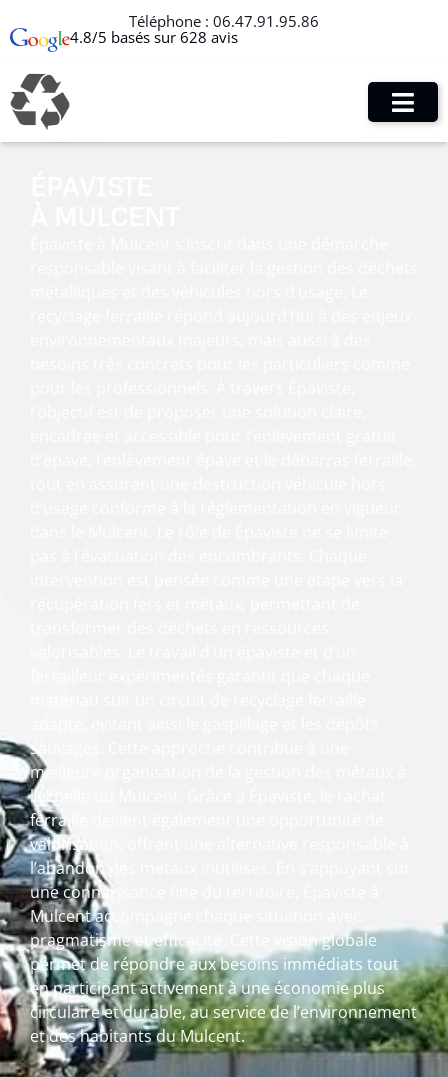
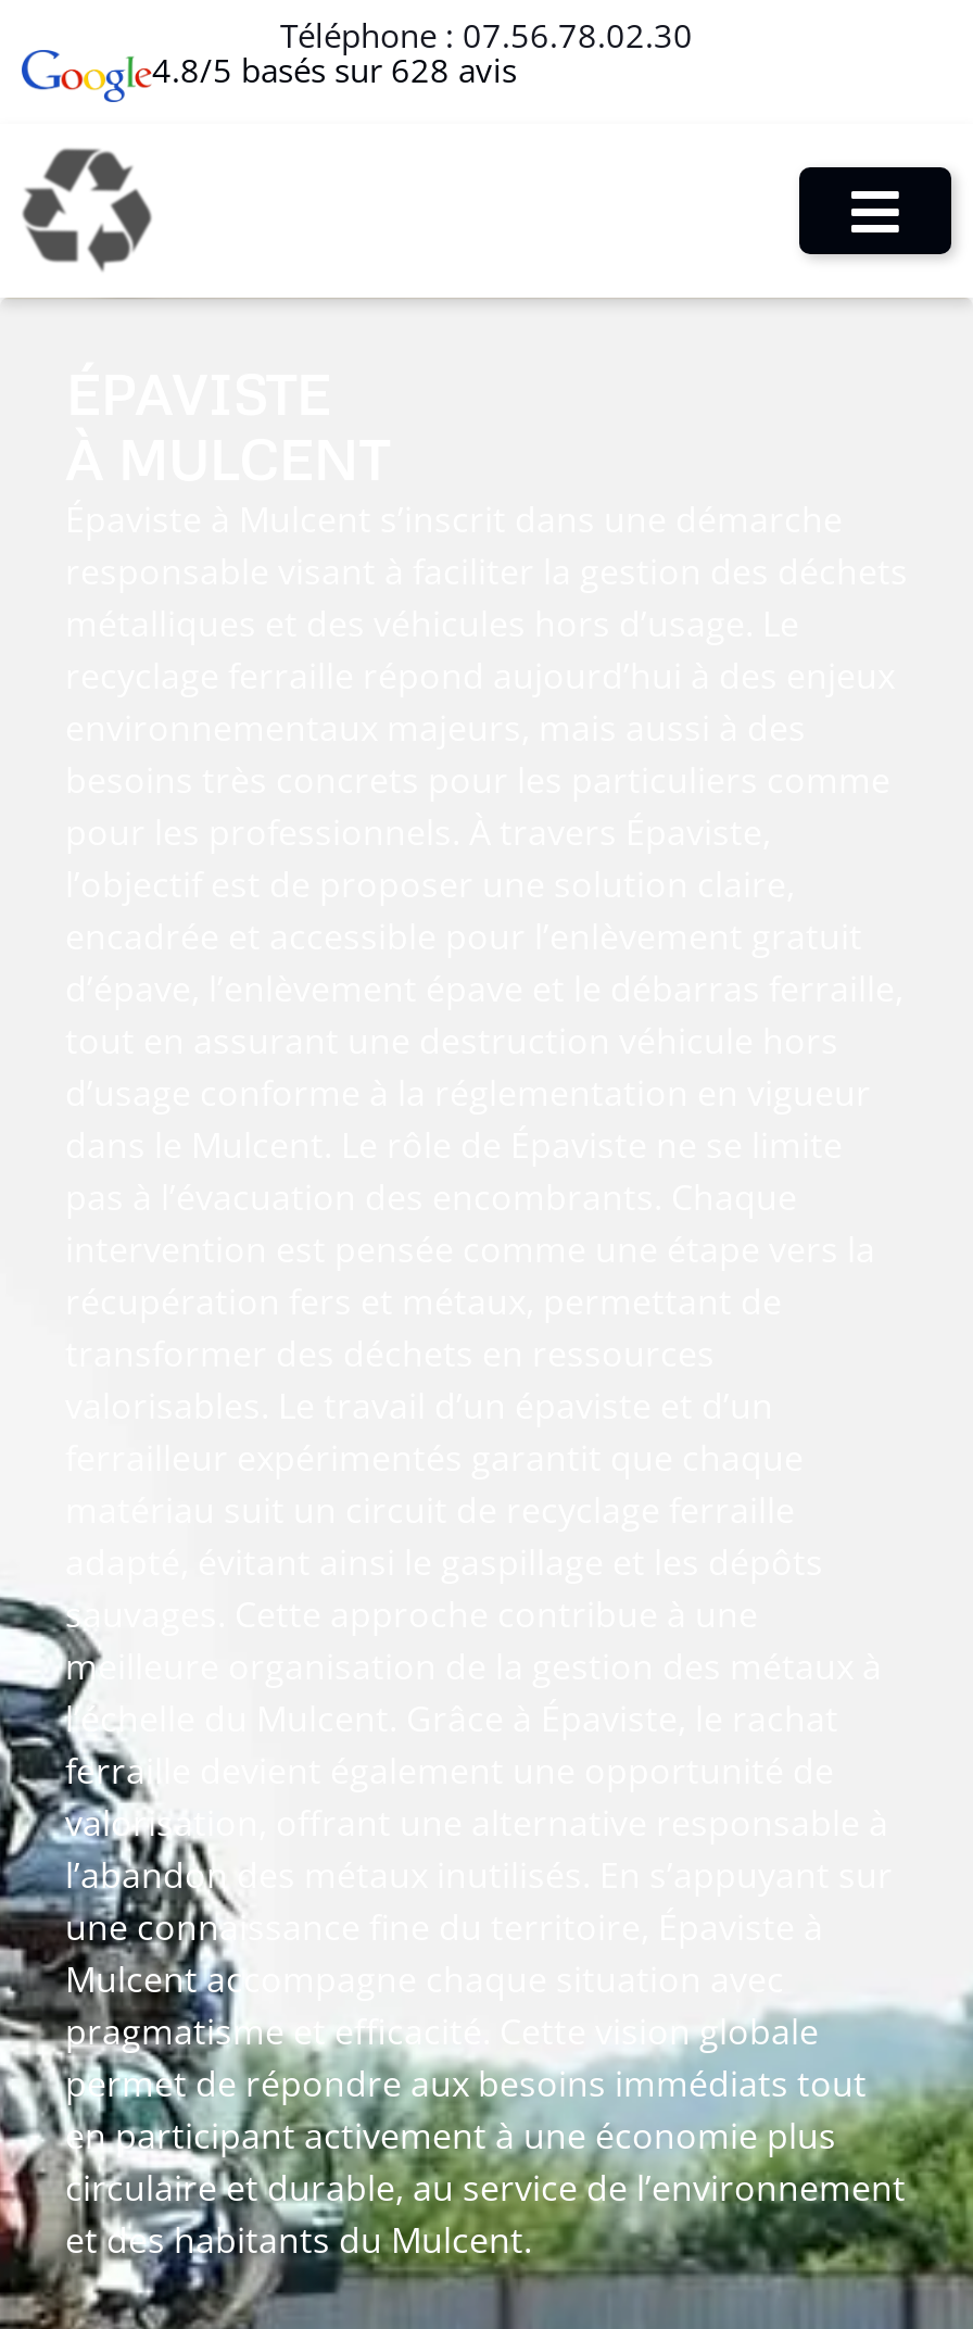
- Téléphone : 06.47.91.95.86
+ Téléphone : 07.56.78.02.30
